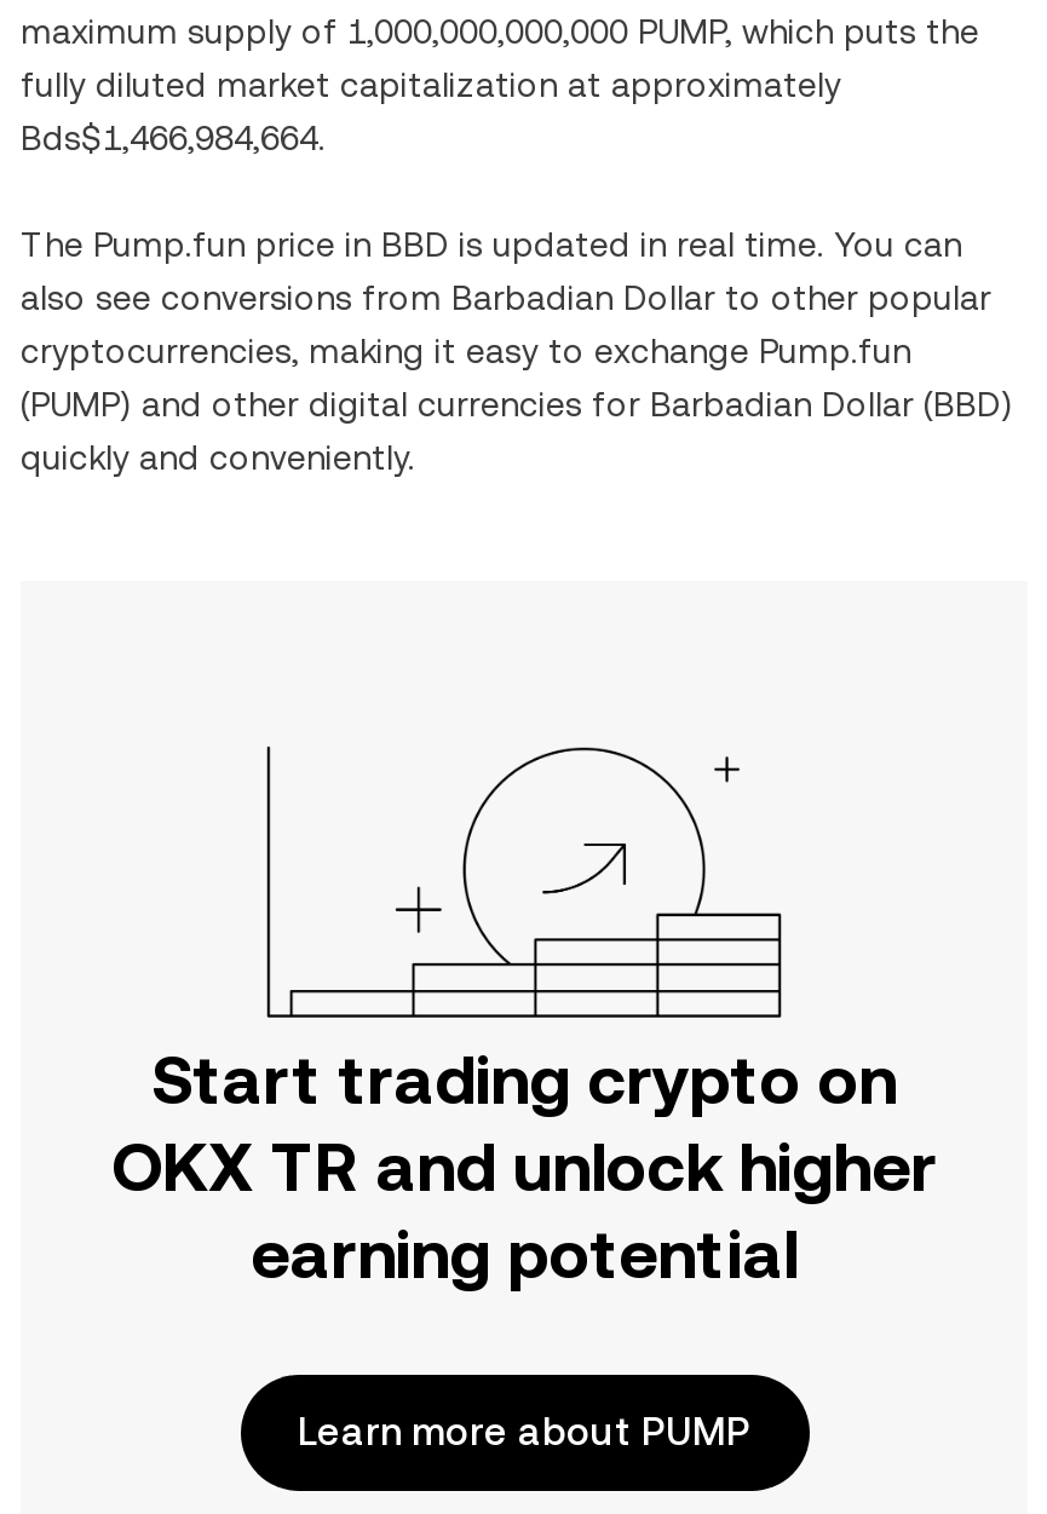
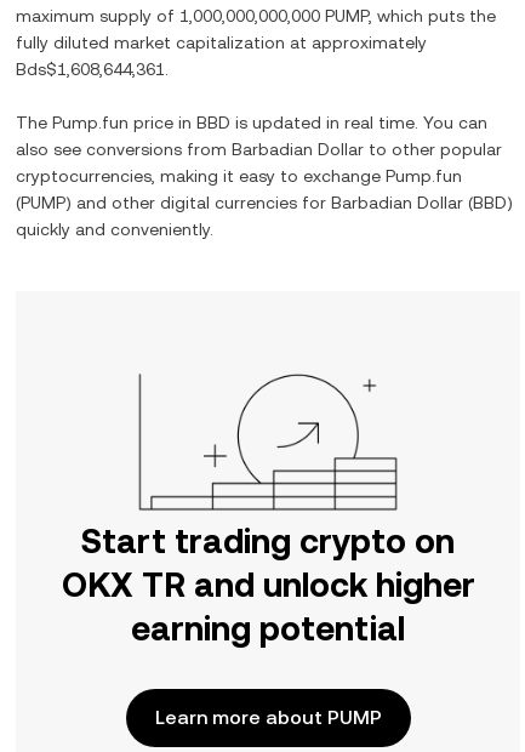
- Bds$1,466,984,664.
+ Bds$1,608,644,361.
